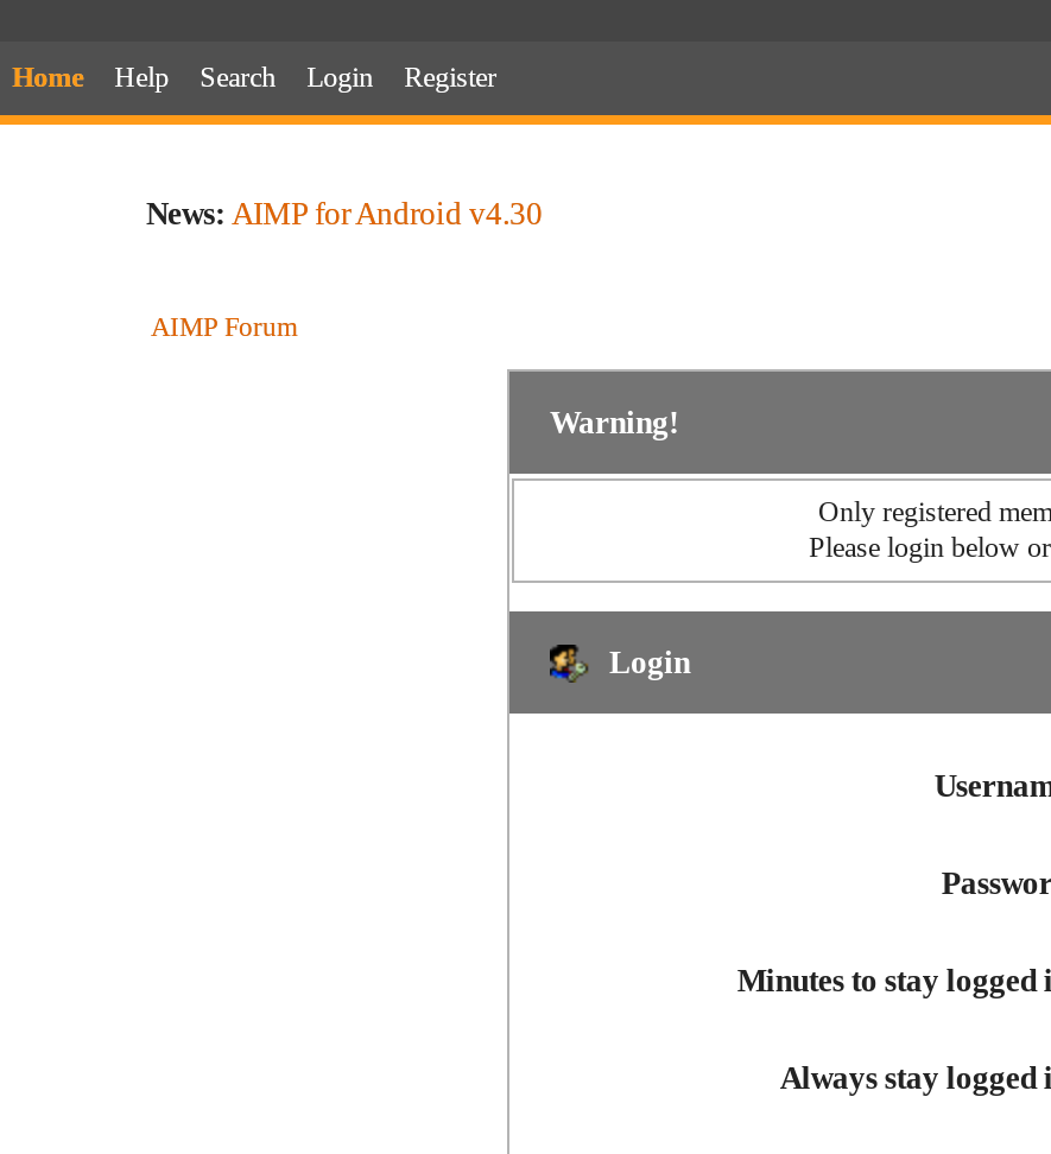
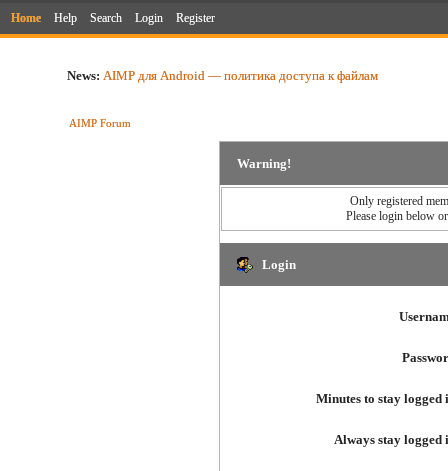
- News: AIMP for Android v4.30
+ News: AIMP для Android — политика доступа к файлам
